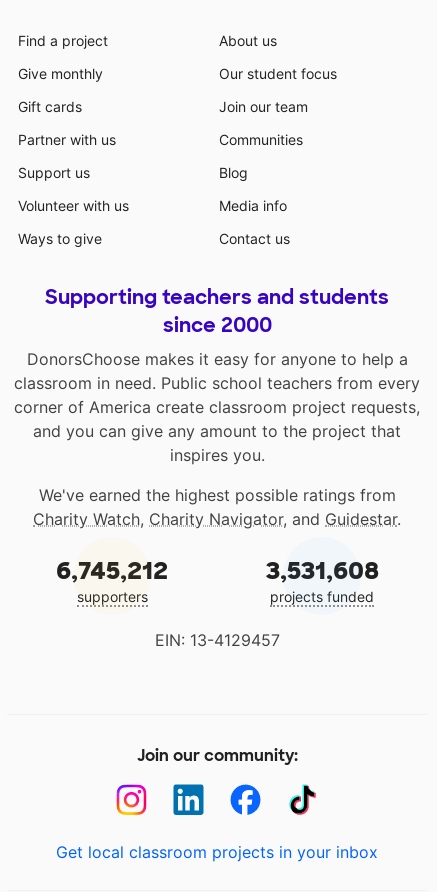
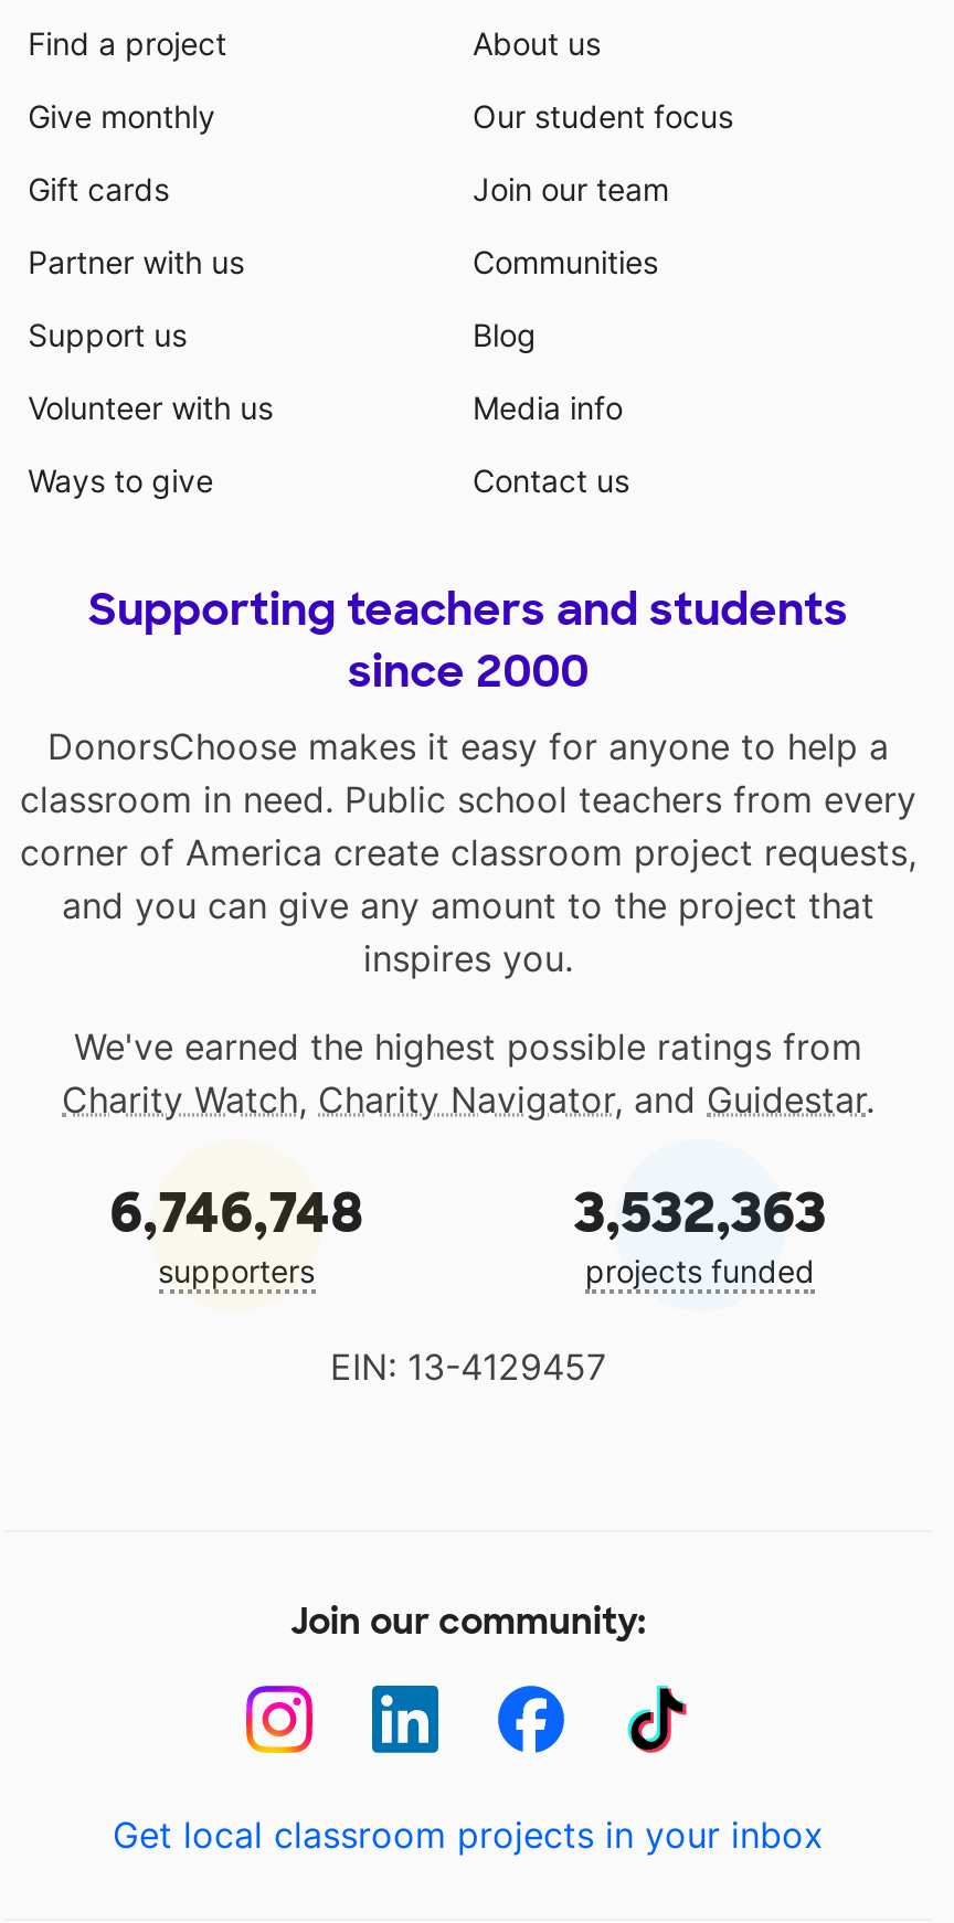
- 6,745,212
+ 6,746,748

- 3,531,608
+ 3,532,363
